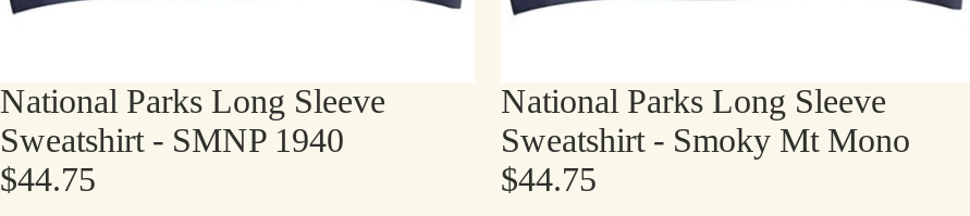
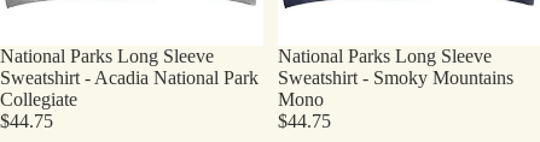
- Sweatshirt - SMNP 1940
+ Sweatshirt - Acadia National Park
+ Collegiate

- Sweatshirt - Smoky Mt Mono
+ Sweatshirt - Smoky Mountains
+ Mono
